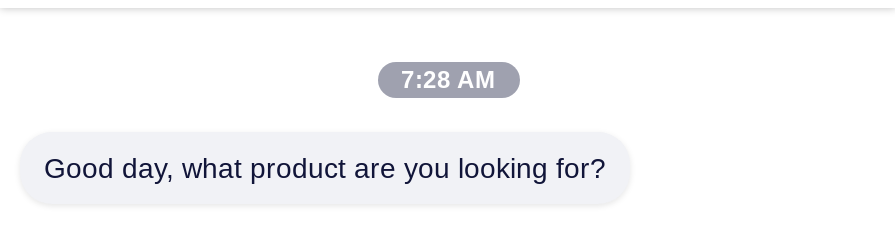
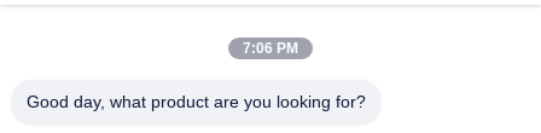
- 7:28 AM
+ 7:06 PM
